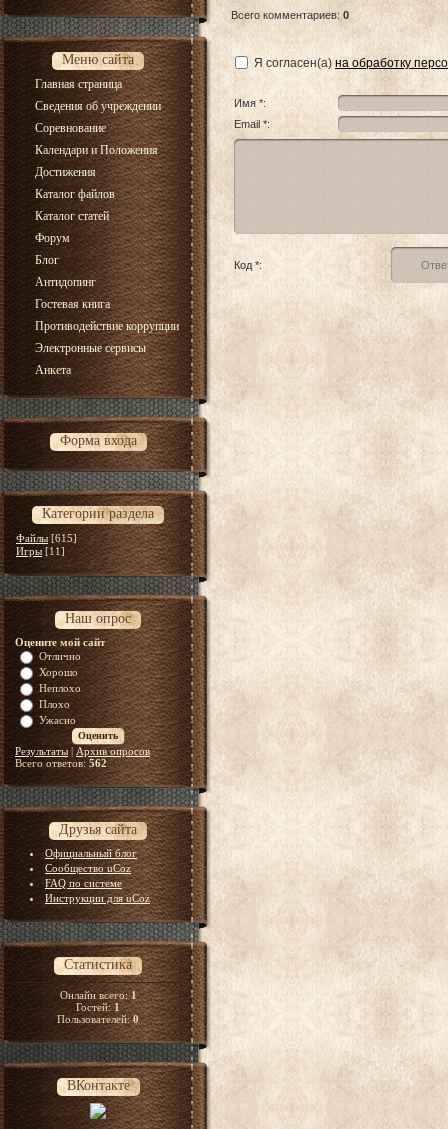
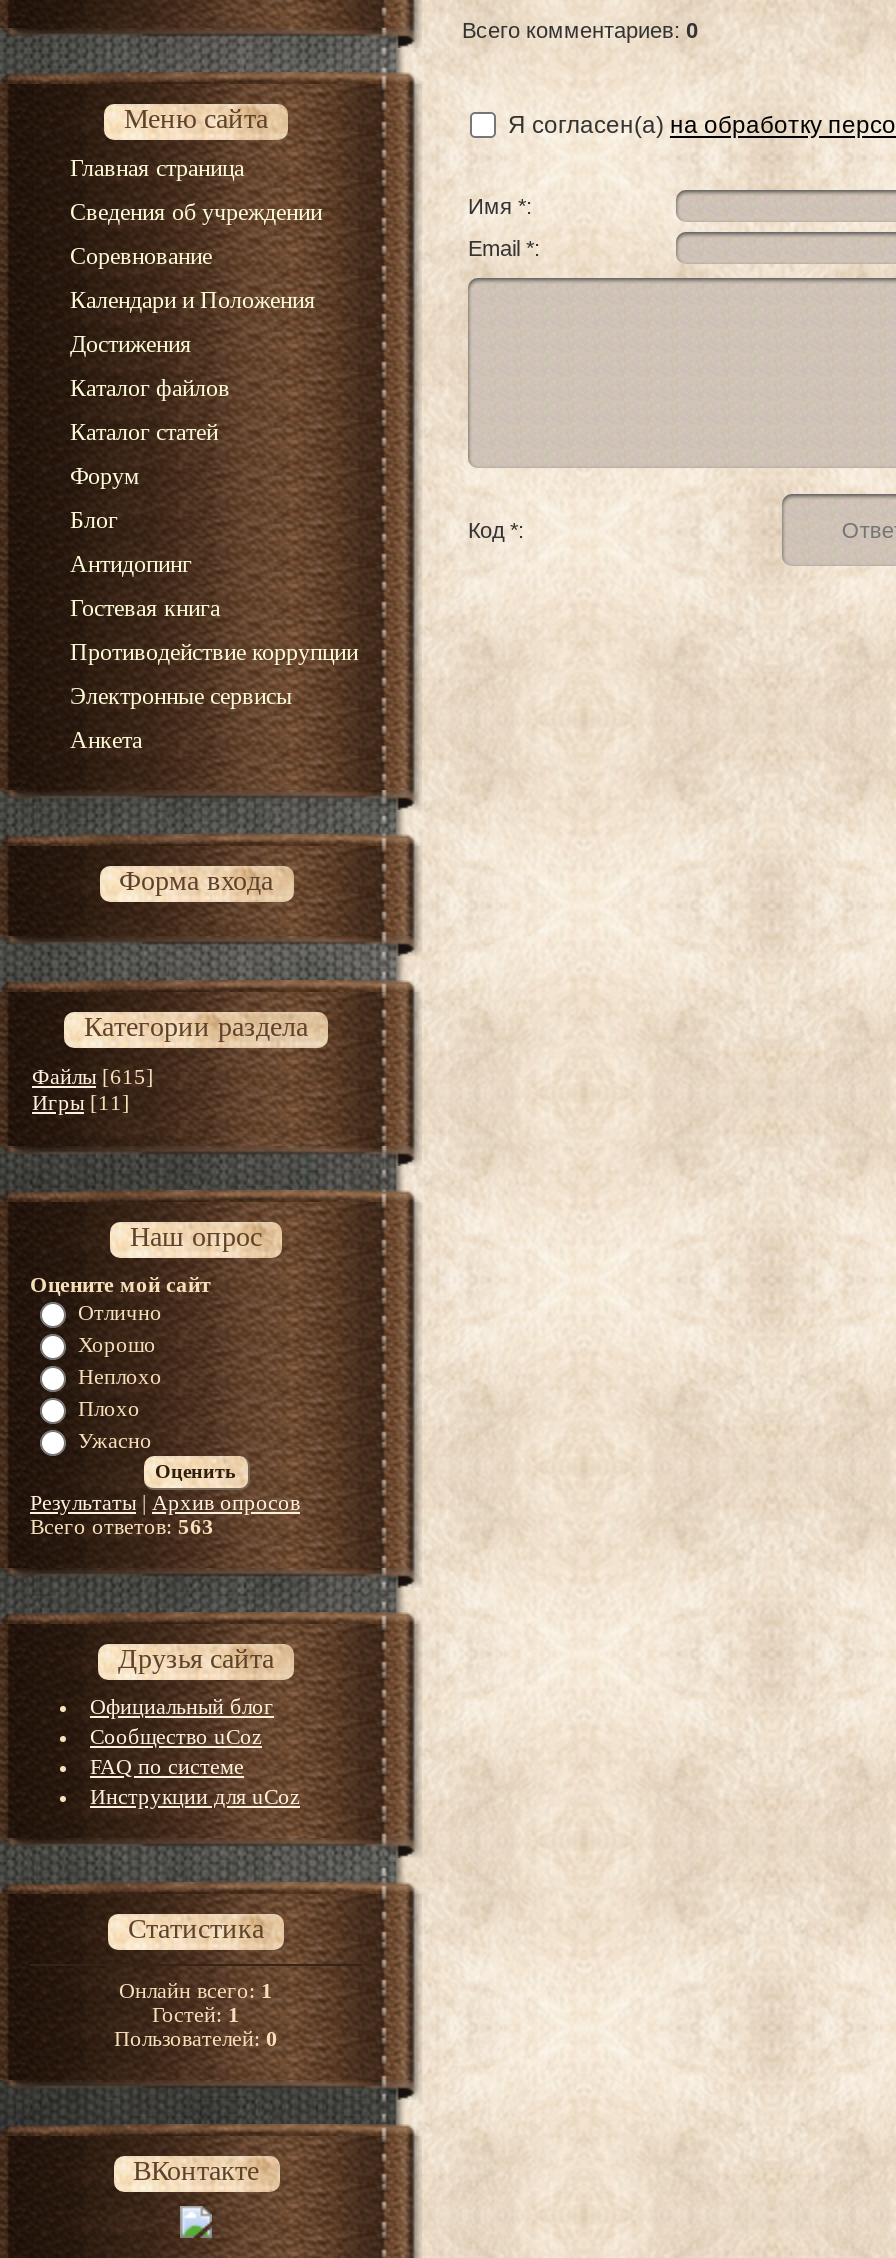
- Всего ответов:562
+ Всего ответов:563
